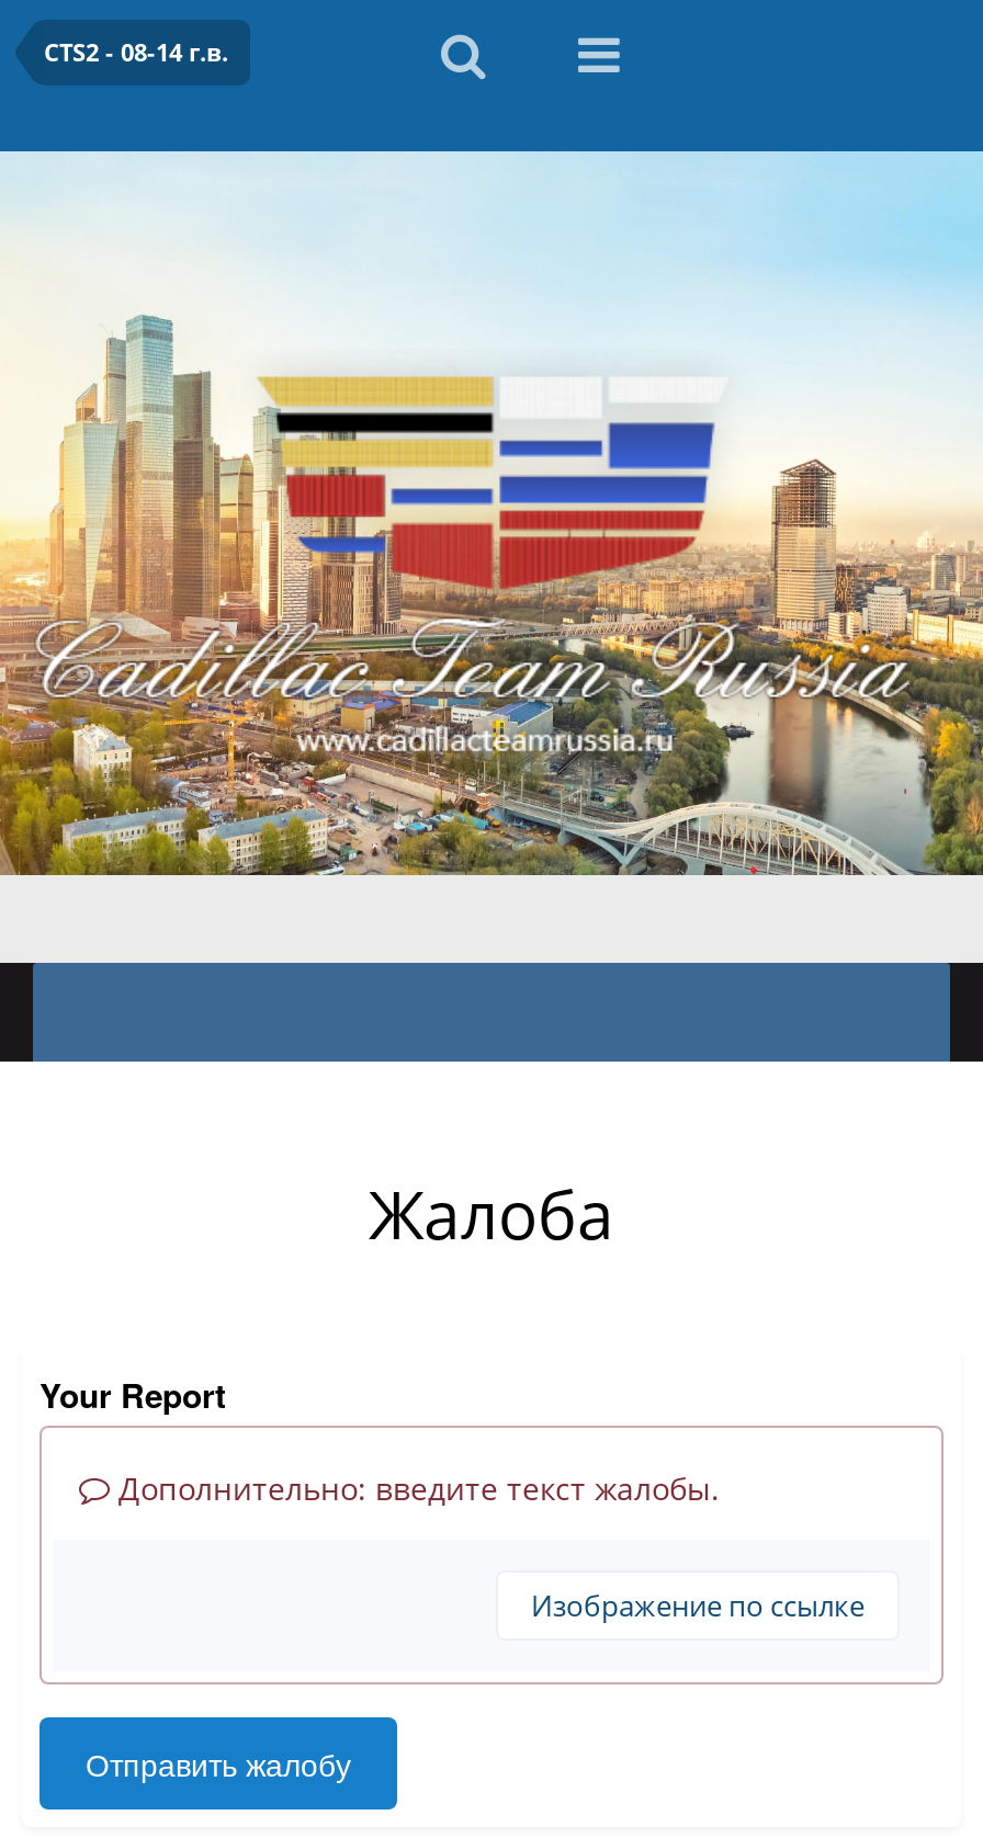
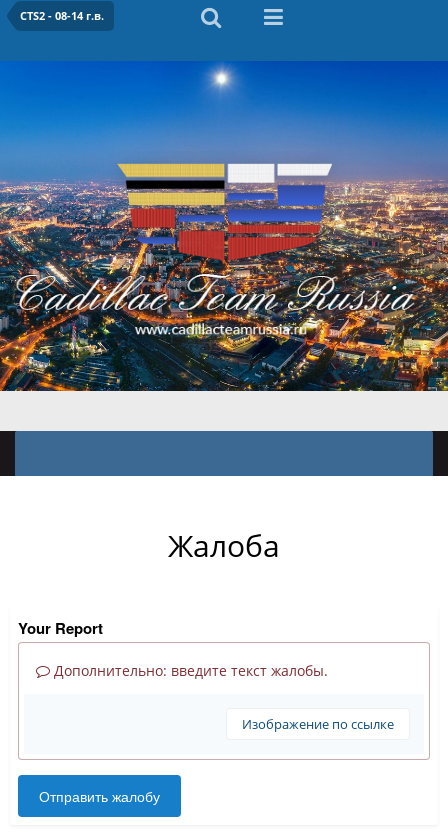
- [image]
+ [image]
